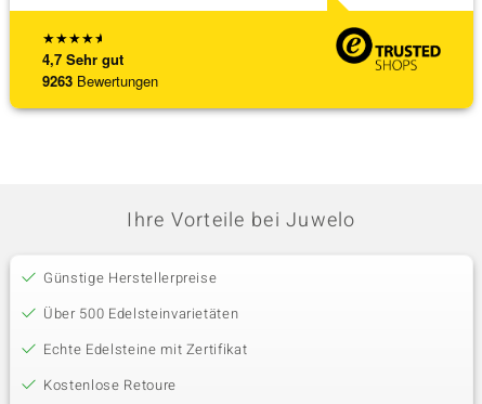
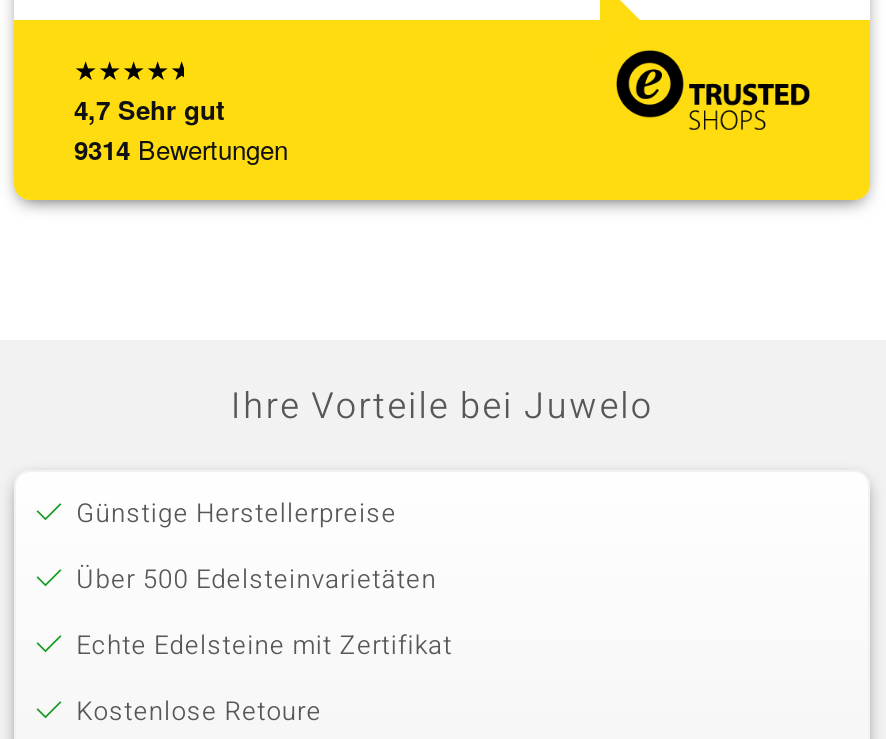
- 9263 Bewertungen
+ 9314 Bewertungen
